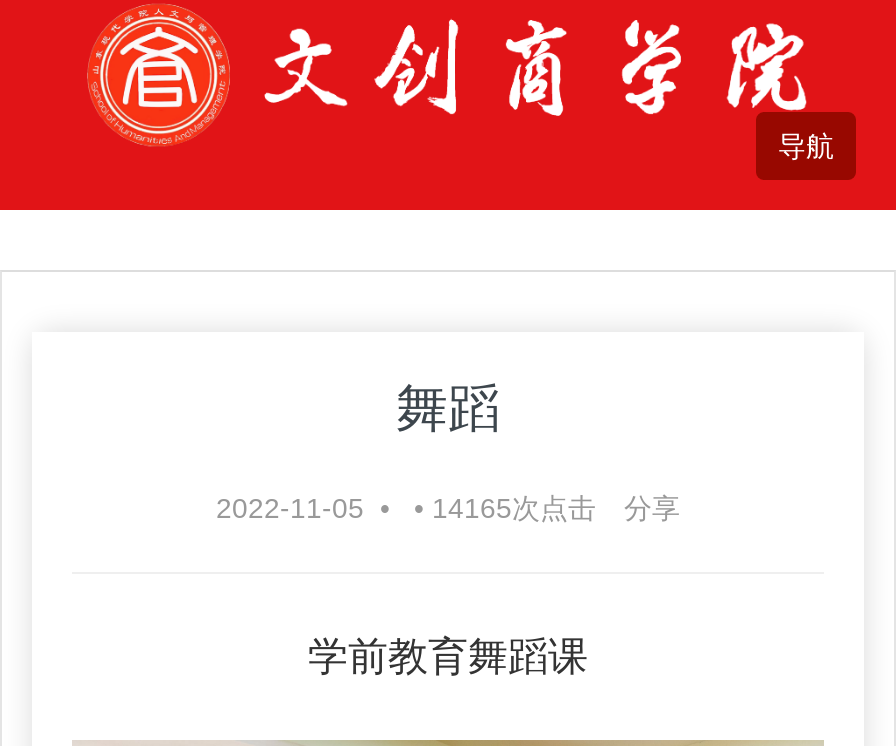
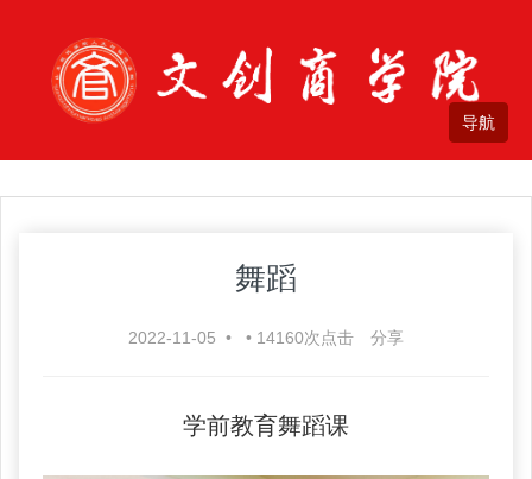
- 2022-11-05 • • 14165次点击 分享
+ 2022-11-05 • • 14160次点击 分享
